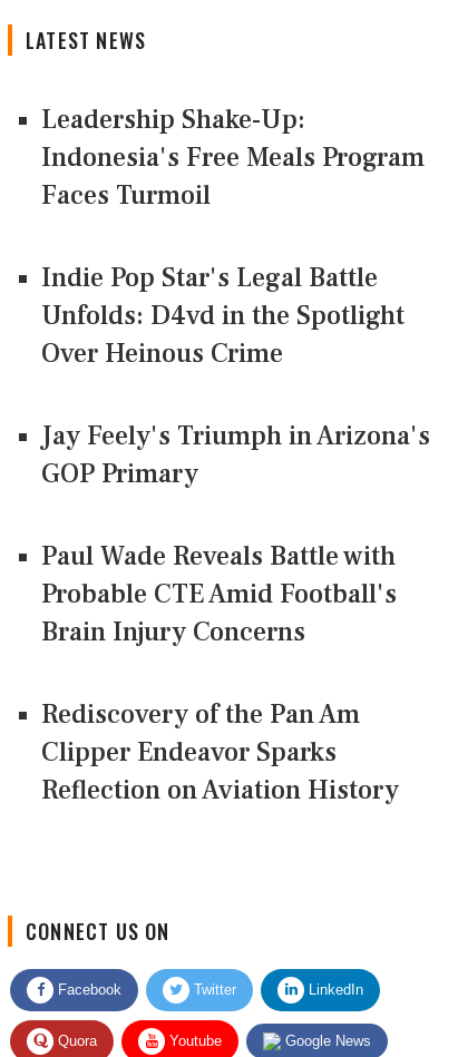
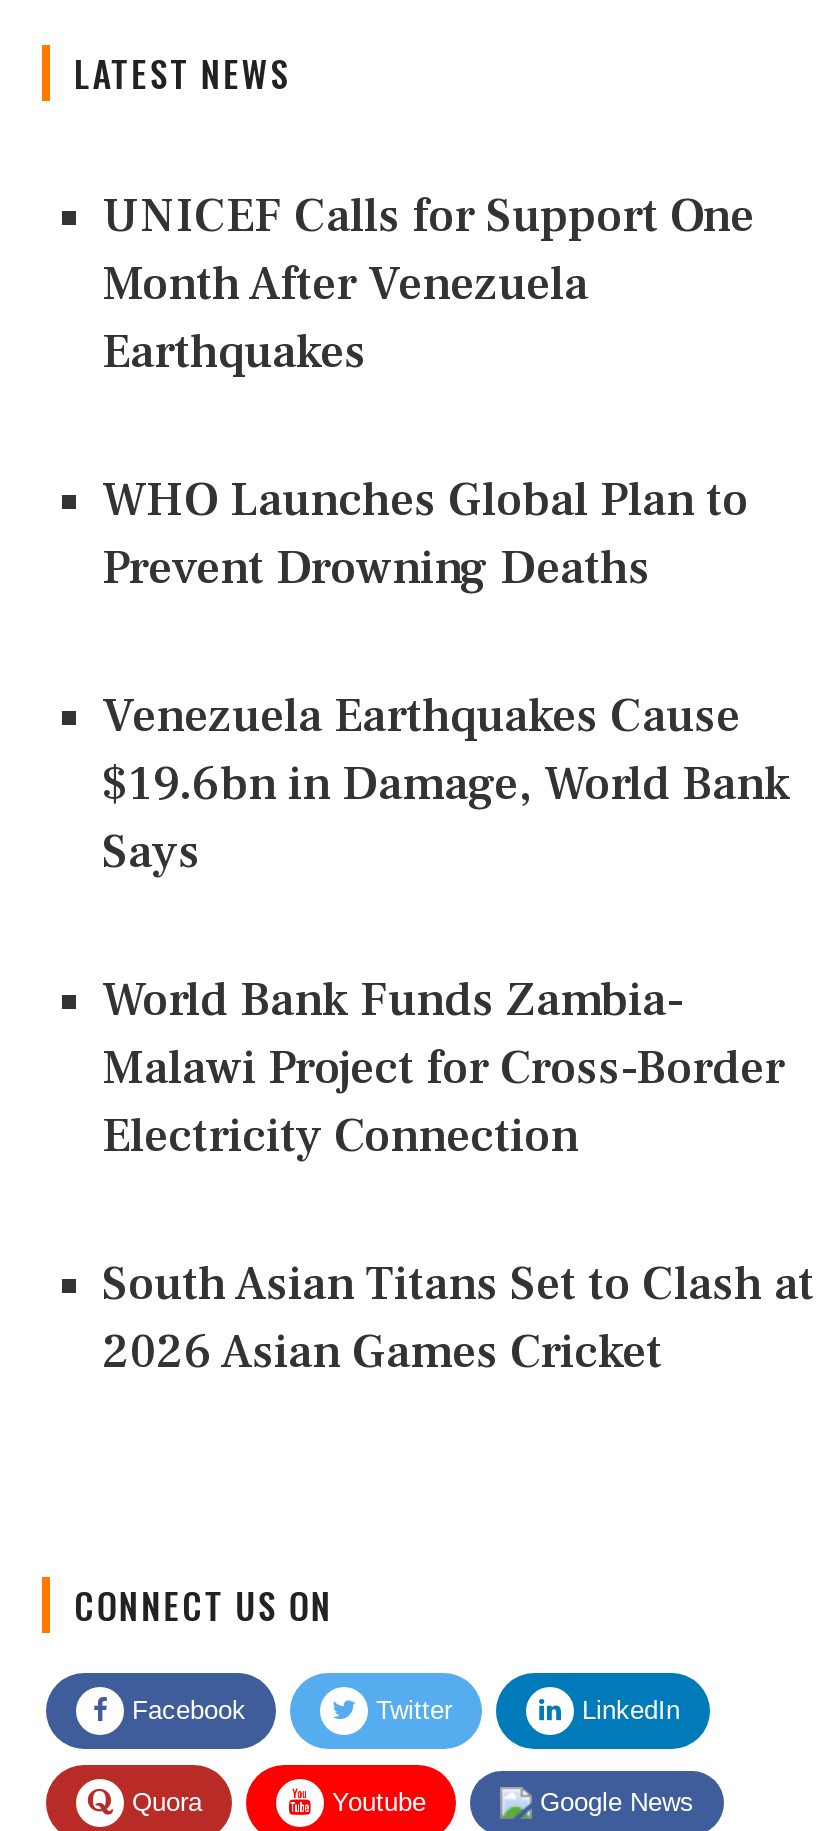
- Leadership Shake-Up:
- Indonesia's Free Meals Program
- Faces Turmoil
+ UNICEF Calls for Support One
+ Month After Venezuela
+ Earthquakes

- Indie Pop Star's Legal Battle
- Unfolds: D4vd in the Spotlight
- Over Heinous Crime
+ WHO Launches Global Plan to
+ Prevent Drowning Deaths

- Jay Feely's Triumph in Arizona's
- GOP Primary
+ Venezuela Earthquakes Cause
+ $19.6bn in Damage, World Bank
+ Says

- Paul Wade Reveals Battle with
- Probable CTE Amid Football's
- Brain Injury Concerns
+ World Bank Funds Zambia-
+ Malawi Project for Cross-Border
+ Electricity Connection

- Rediscovery of the Pan Am
- Clipper Endeavor Sparks
- Reflection on Aviation History
+ South Asian Titans Set to Clash at
+ 2026 Asian Games Cricket
